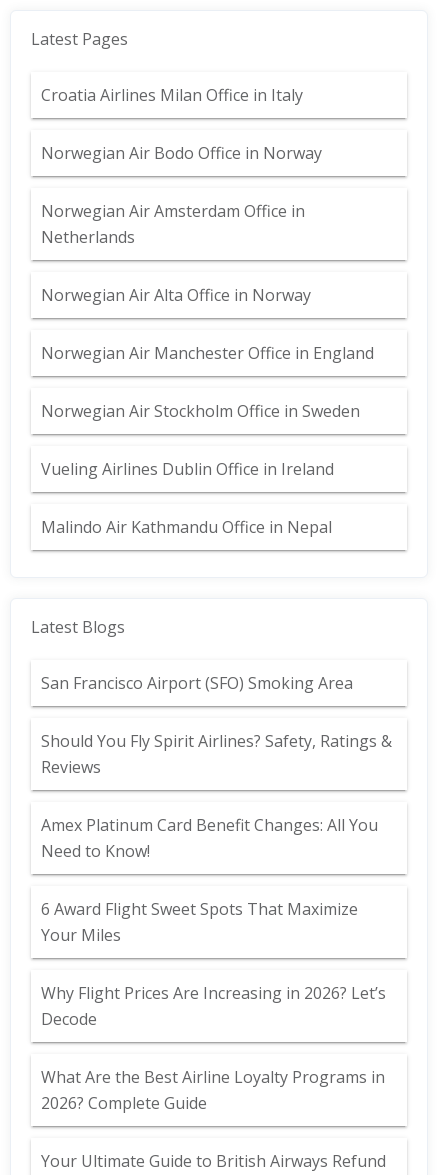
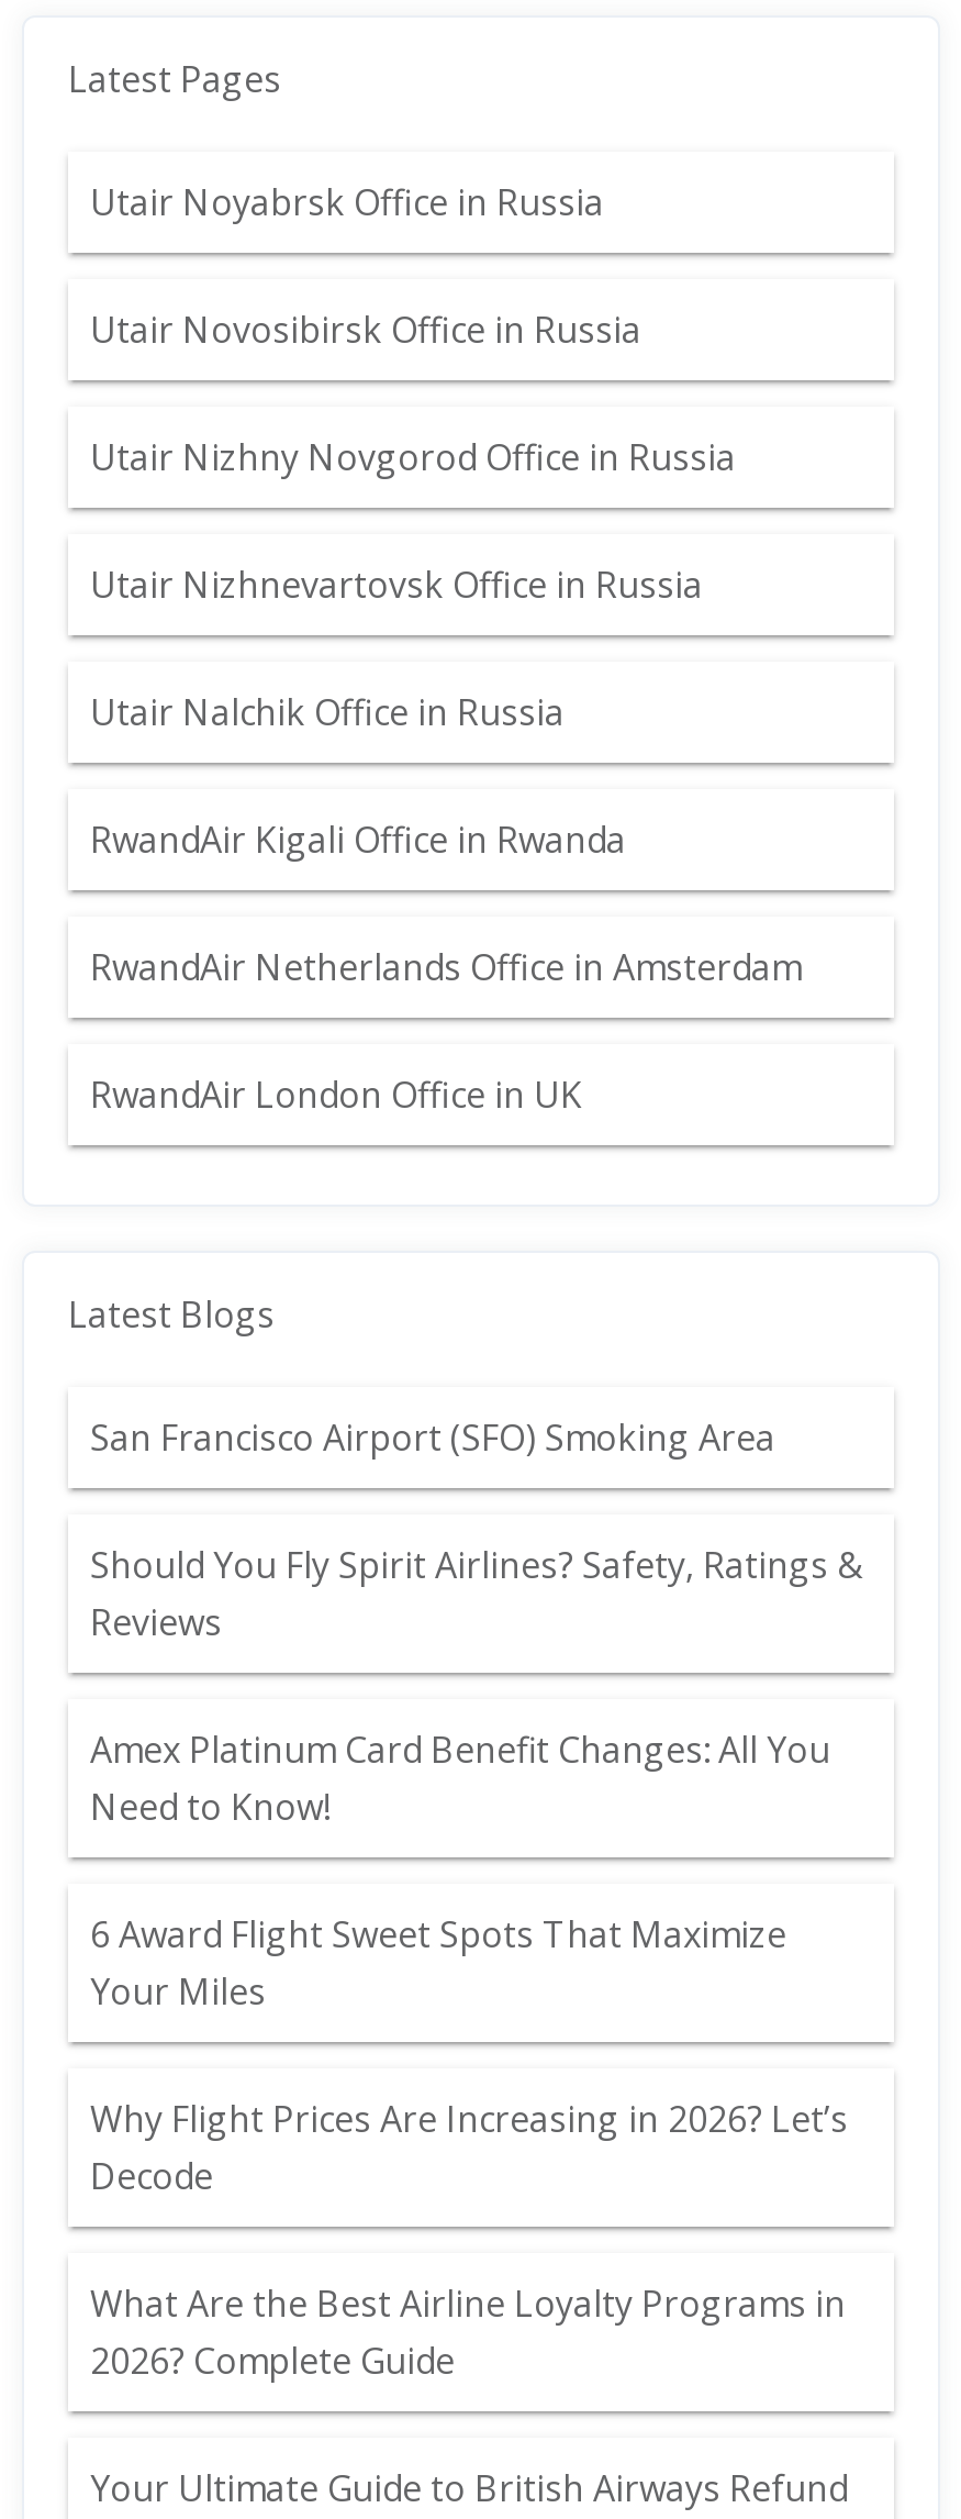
- Croatia Airlines Milan Office in Italy
+ Utair Noyabrsk Office in Russia

- Norwegian Air Bodo Office in Norway
+ Utair Novosibirsk Office in Russia

- Norwegian Air Amsterdam Office in
- Netherlands
+ Utair Nizhny Novgorod Office in Russia

- Norwegian Air Alta Office in Norway
+ Utair Nizhnevartovsk Office in Russia

- Norwegian Air Manchester Office in England
+ Utair Nalchik Office in Russia

- Norwegian Air Stockholm Office in Sweden
+ RwandAir Kigali Office in Rwanda

- Vueling Airlines Dublin Office in Ireland
+ RwandAir Netherlands Office in Amsterdam

- Malindo Air Kathmandu Office in Nepal
+ RwandAir London Office in UK
